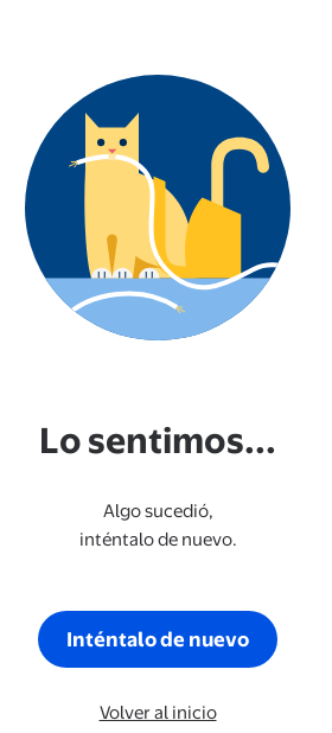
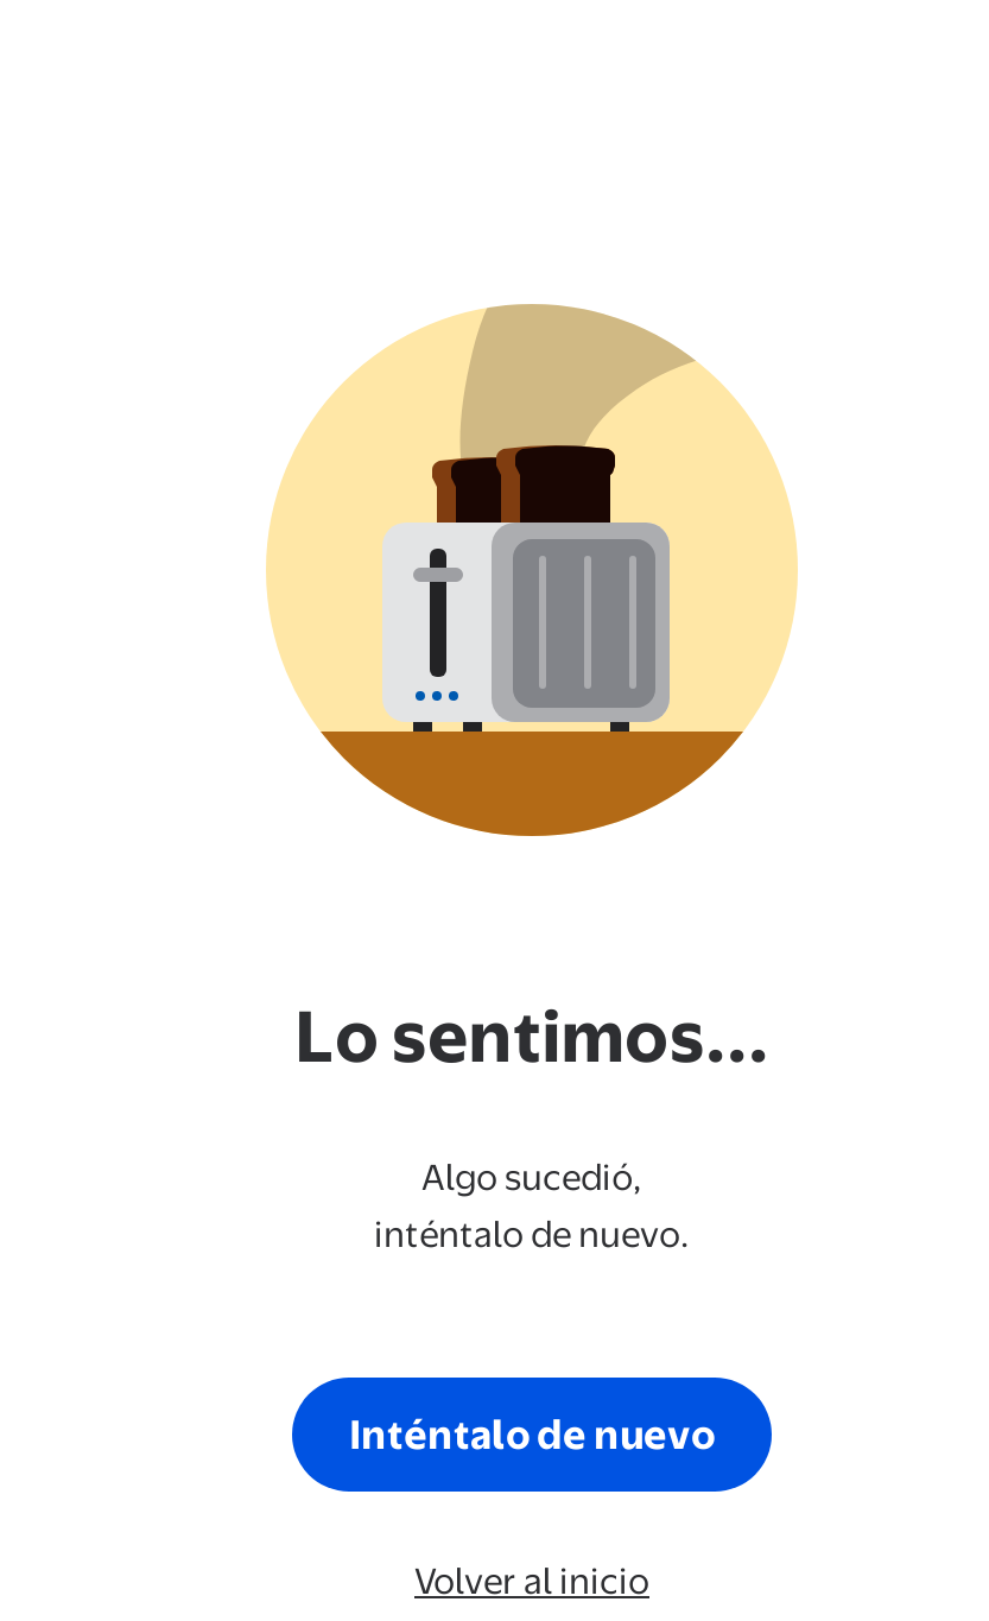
- [image]
+ [image]
